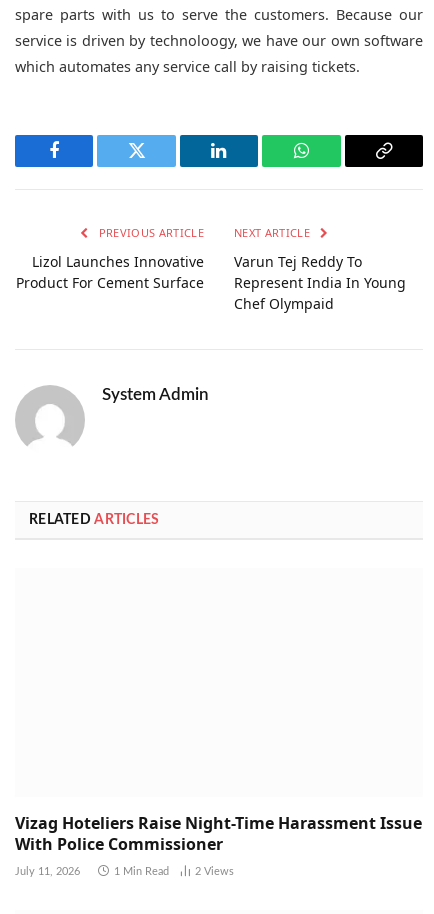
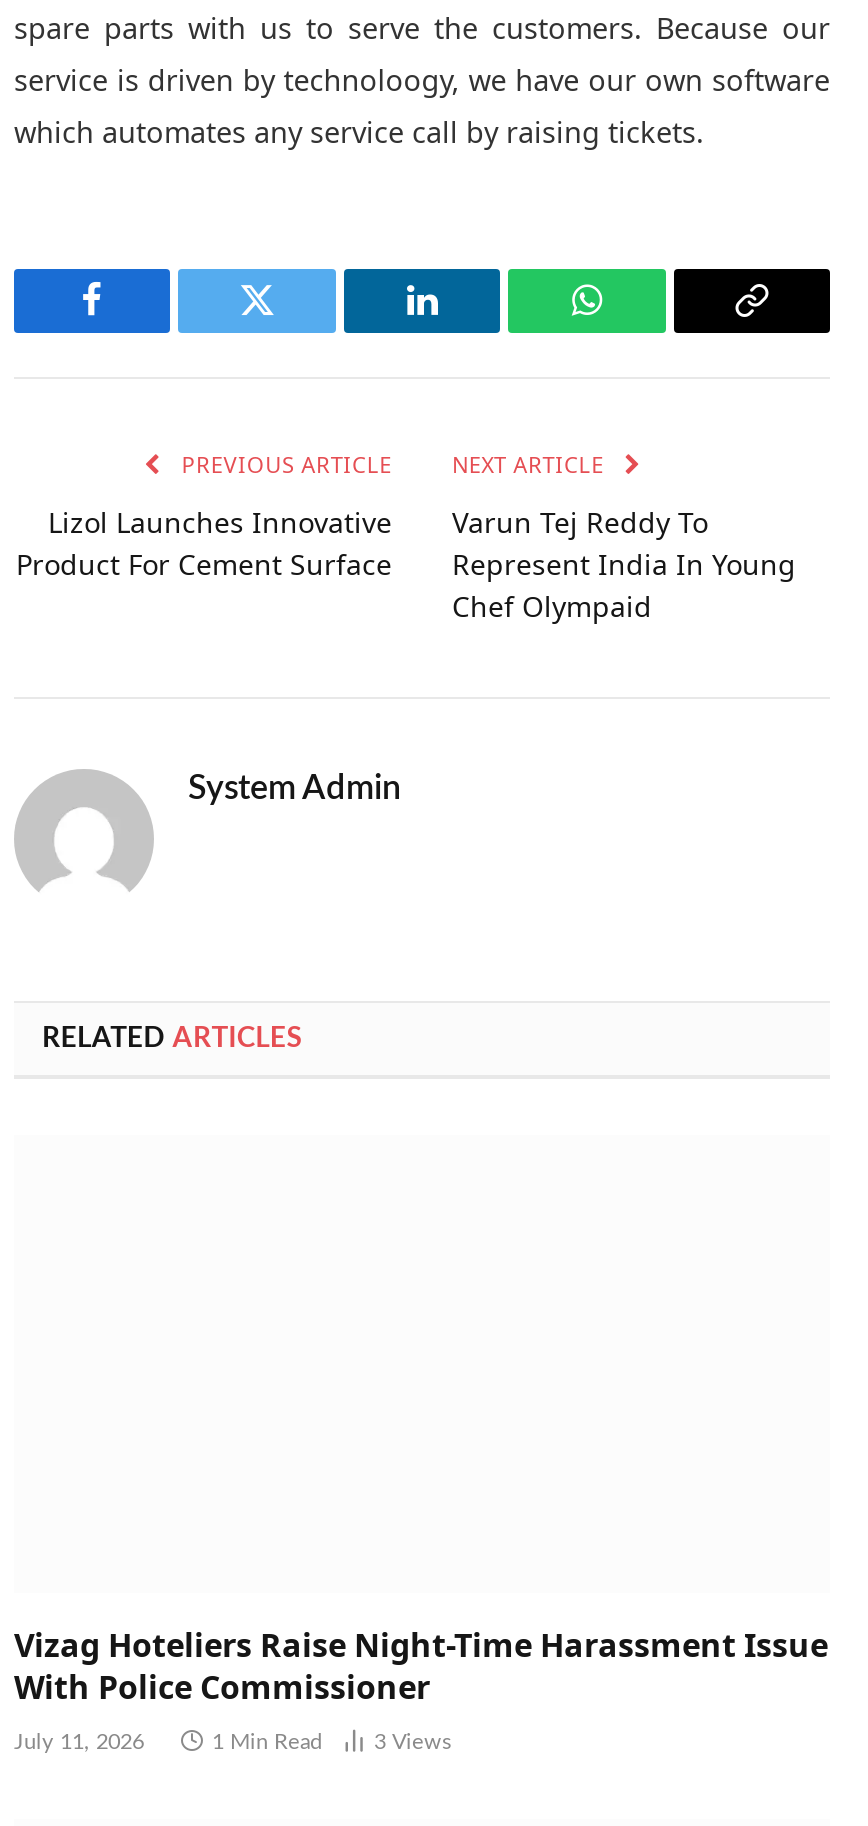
- 2 Views
+ 3 Views
